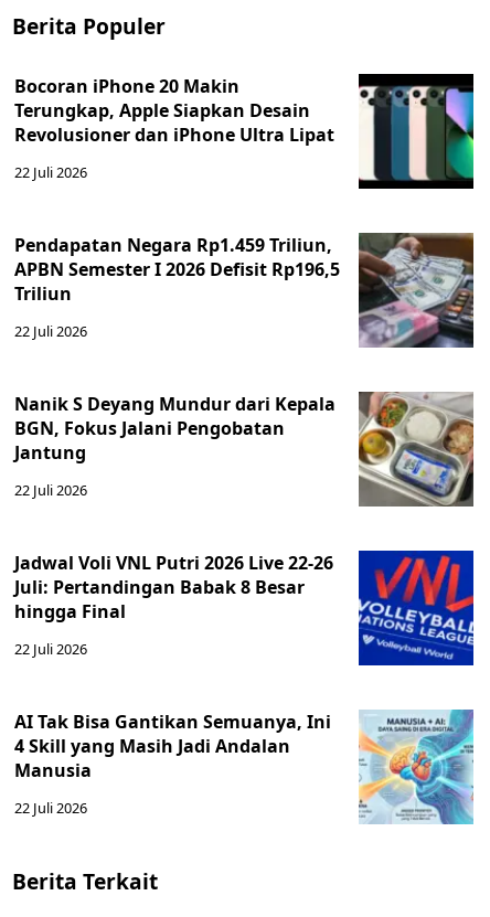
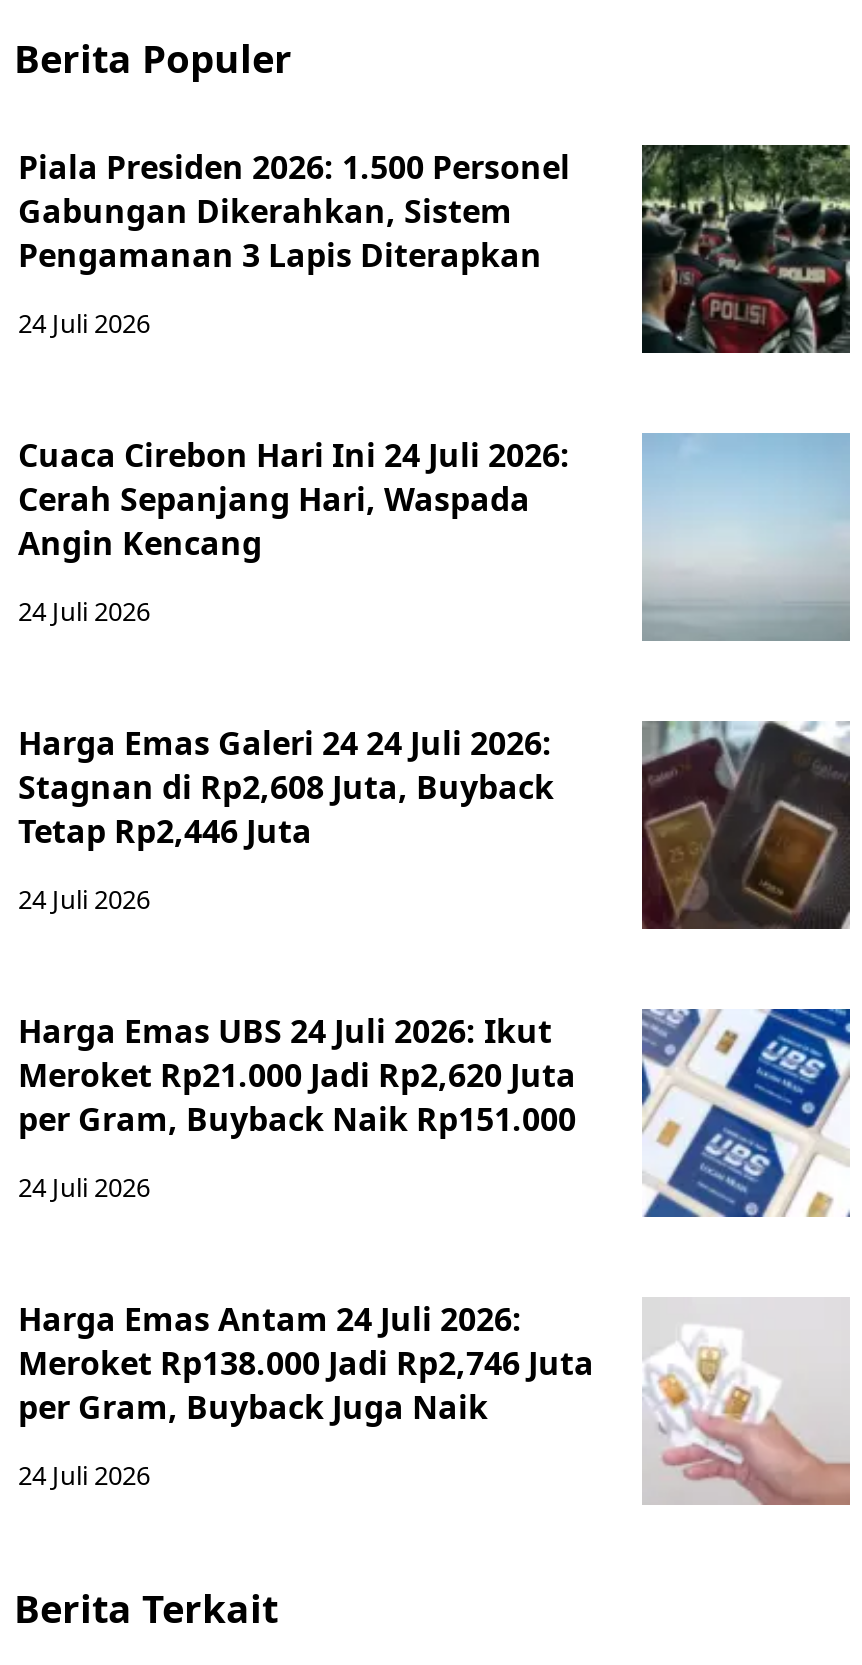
- [image]
- Bocoran iPhone 20 Makin
- Terungkap, Apple Siapkan Desain
- Revolusioner dan iPhone Ultra Lipat
+ [image]
+ Piala Presiden 2026: 1.500 Personel
+ Gabungan Dikerahkan, Sistem
+ Pengamanan 3 Lapis Diterapkan

- 22 Juli 2026
+ 24 Juli 2026

- [image]
- Pendapatan Negara Rp1.459 Triliun,
- APBN Semester I 2026 Defisit Rp196,5
- Triliun
+ [image]
+ Cuaca Cirebon Hari Ini 24 Juli 2026:
+ Cerah Sepanjang Hari, Waspada
+ Angin Kencang

- 22 Juli 2026
+ 24 Juli 2026

- Nanik S Deyang Mundur dari Kepala
- BGN, Fokus Jalani Pengobatan
- Jantung
+ Harga Emas Galeri 24 24 Juli 2026:
+ Stagnan di Rp2,608 Juta, Buyback
+ Tetap Rp2,446 Juta

- [image]
+ [image]

- 22 Juli 2026
+ 24 Juli 2026

- [image]
- Jadwal Voli VNL Putri 2026 Live 22-26
- Juli: Pertandingan Babak 8 Besar
- hingga Final
+ [image]
+ Harga Emas UBS 24 Juli 2026: Ikut
+ Meroket Rp21.000 Jadi Rp2,620 Juta
+ per Gram, Buyback Naik Rp151.000

- 22 Juli 2026
+ 24 Juli 2026

- [image]
- AI Tak Bisa Gantikan Semuanya, Ini
- 4 Skill yang Masih Jadi Andalan
- Manusia
+ [image]
+ Harga Emas Antam 24 Juli 2026:
+ Meroket Rp138.000 Jadi Rp2,746 Juta
+ per Gram, Buyback Juga Naik

- 22 Juli 2026
+ 24 Juli 2026
